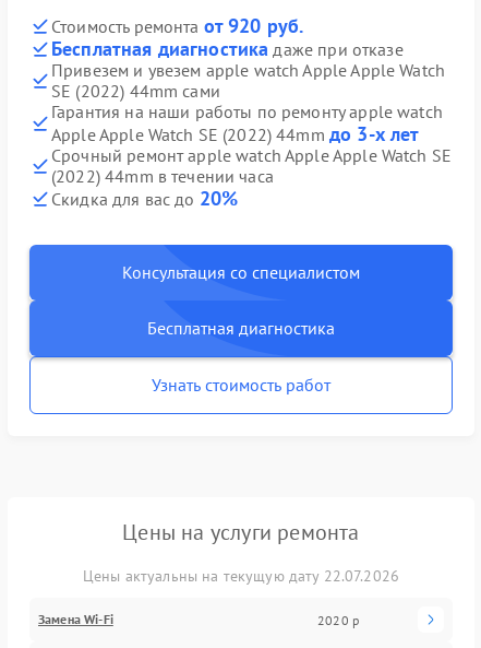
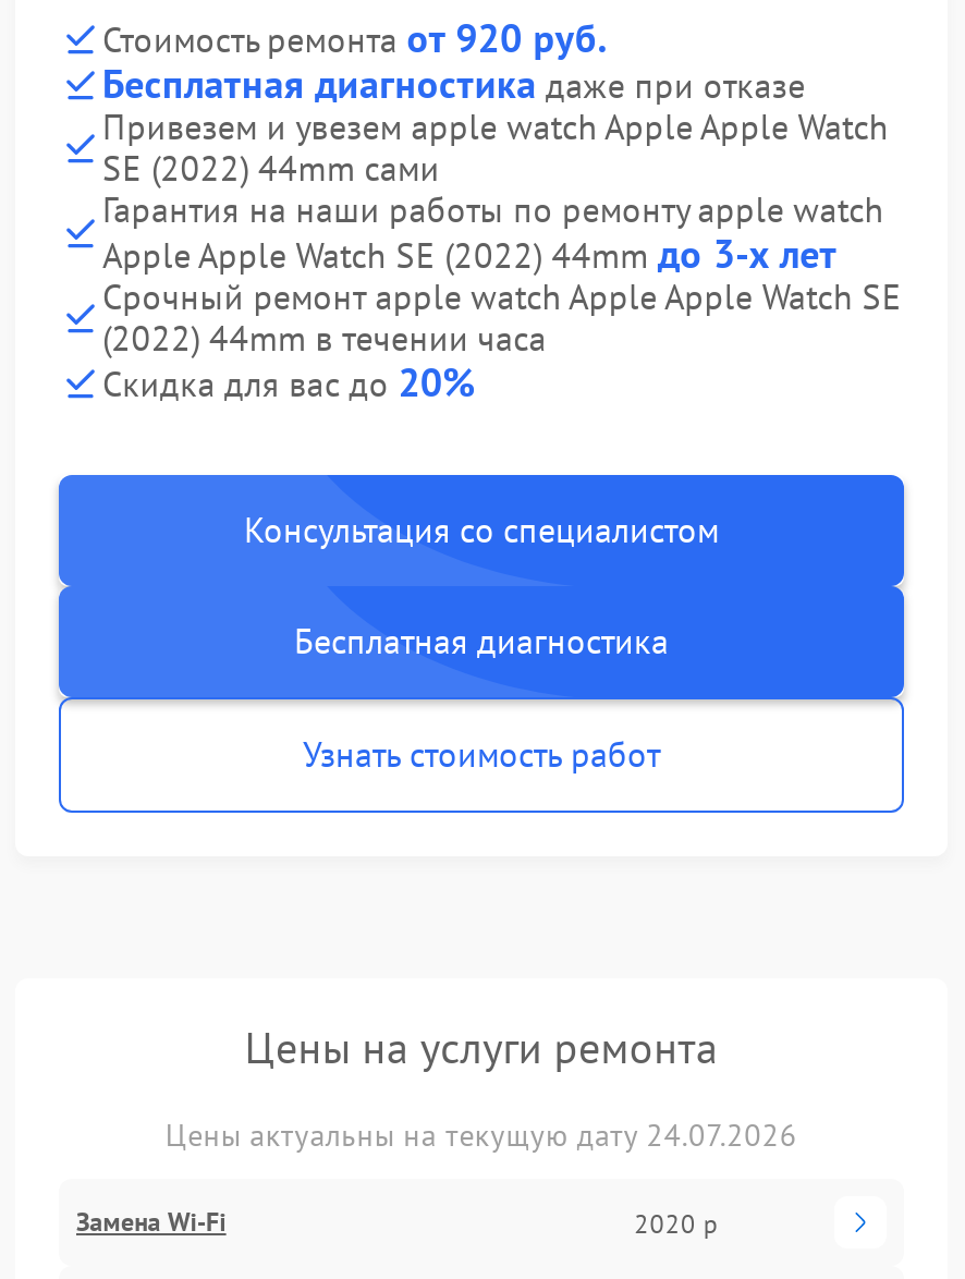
- Цены актуальны на текущую дату 22.07.2026
+ Цены актуальны на текущую дату 24.07.2026
